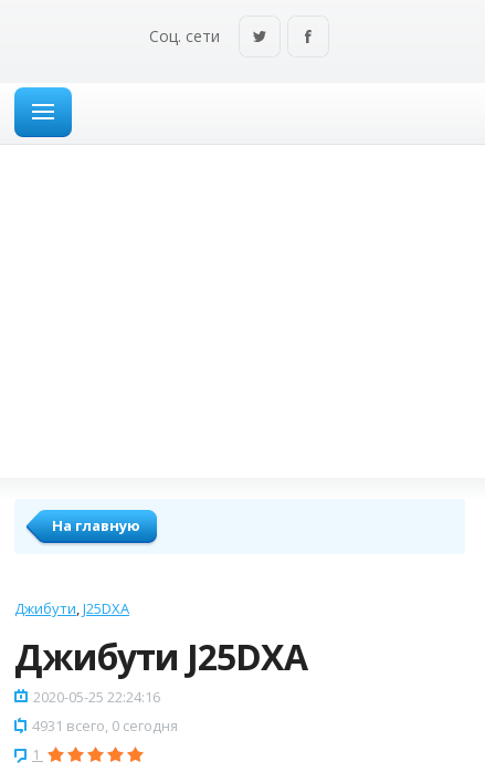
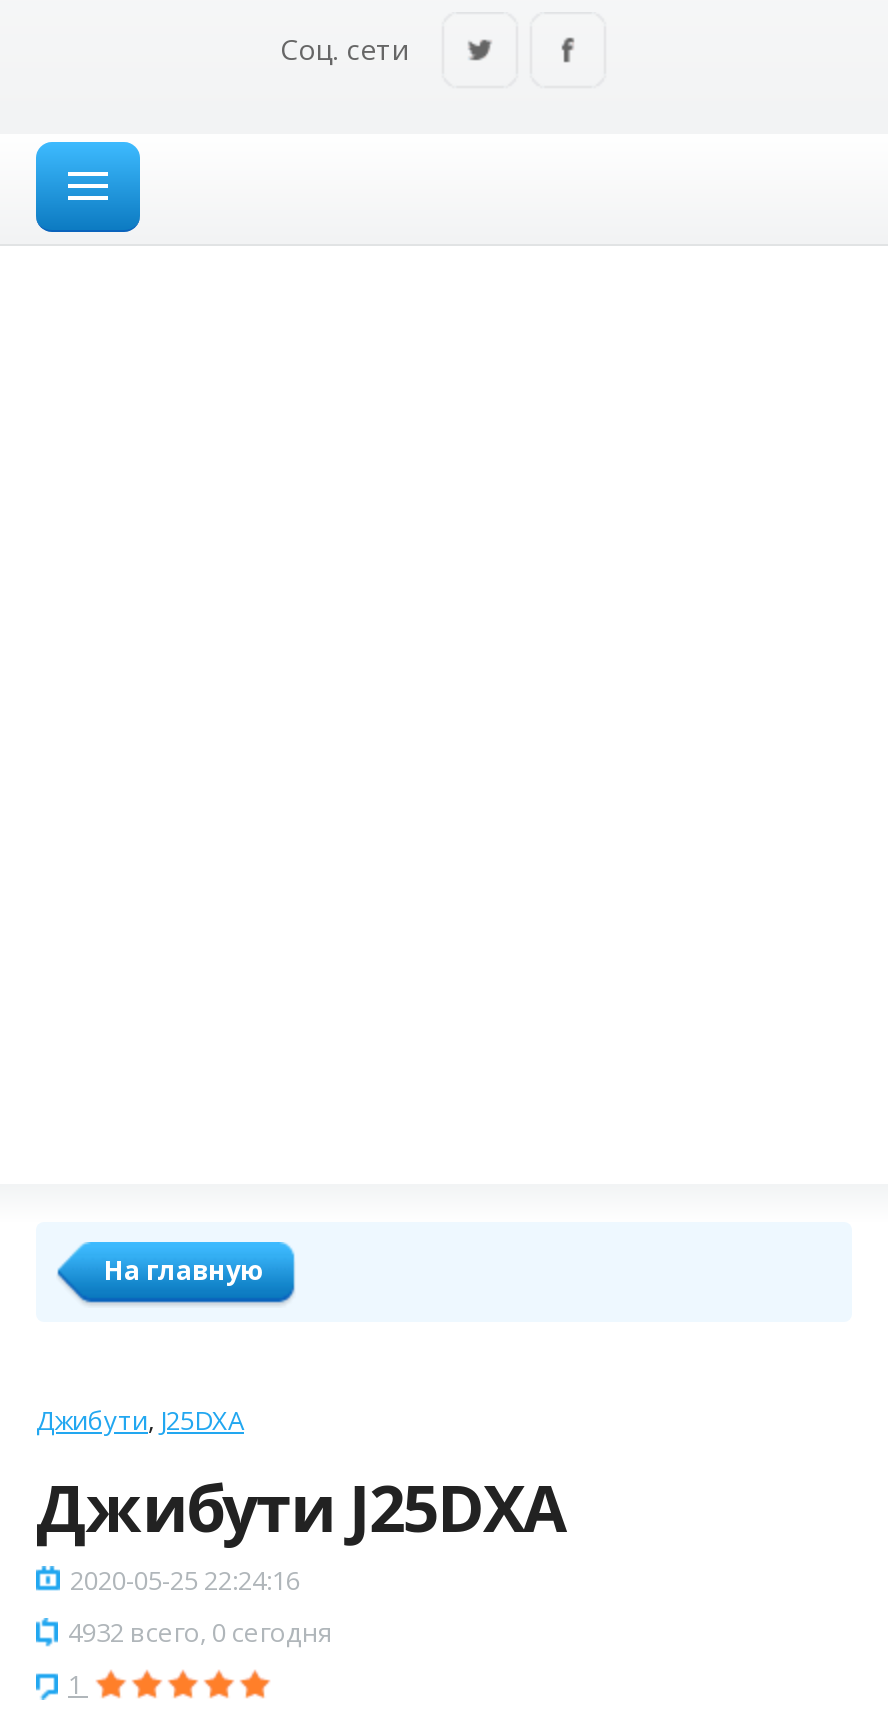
- 4931 всего, 0 сегодня
+ 4932 всего, 0 сегодня
